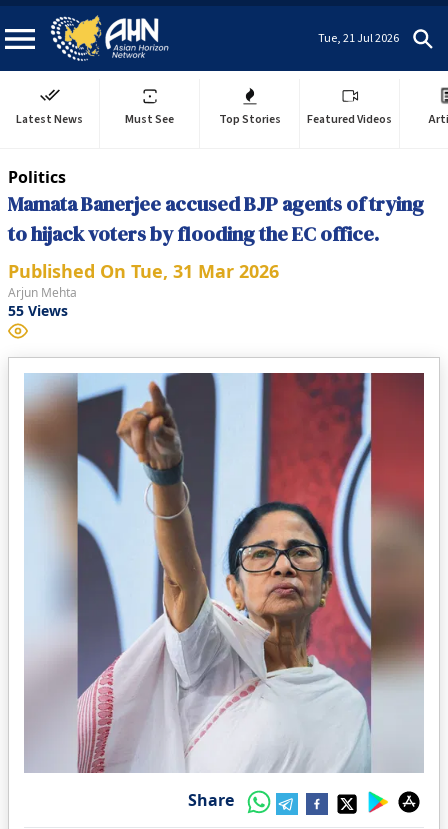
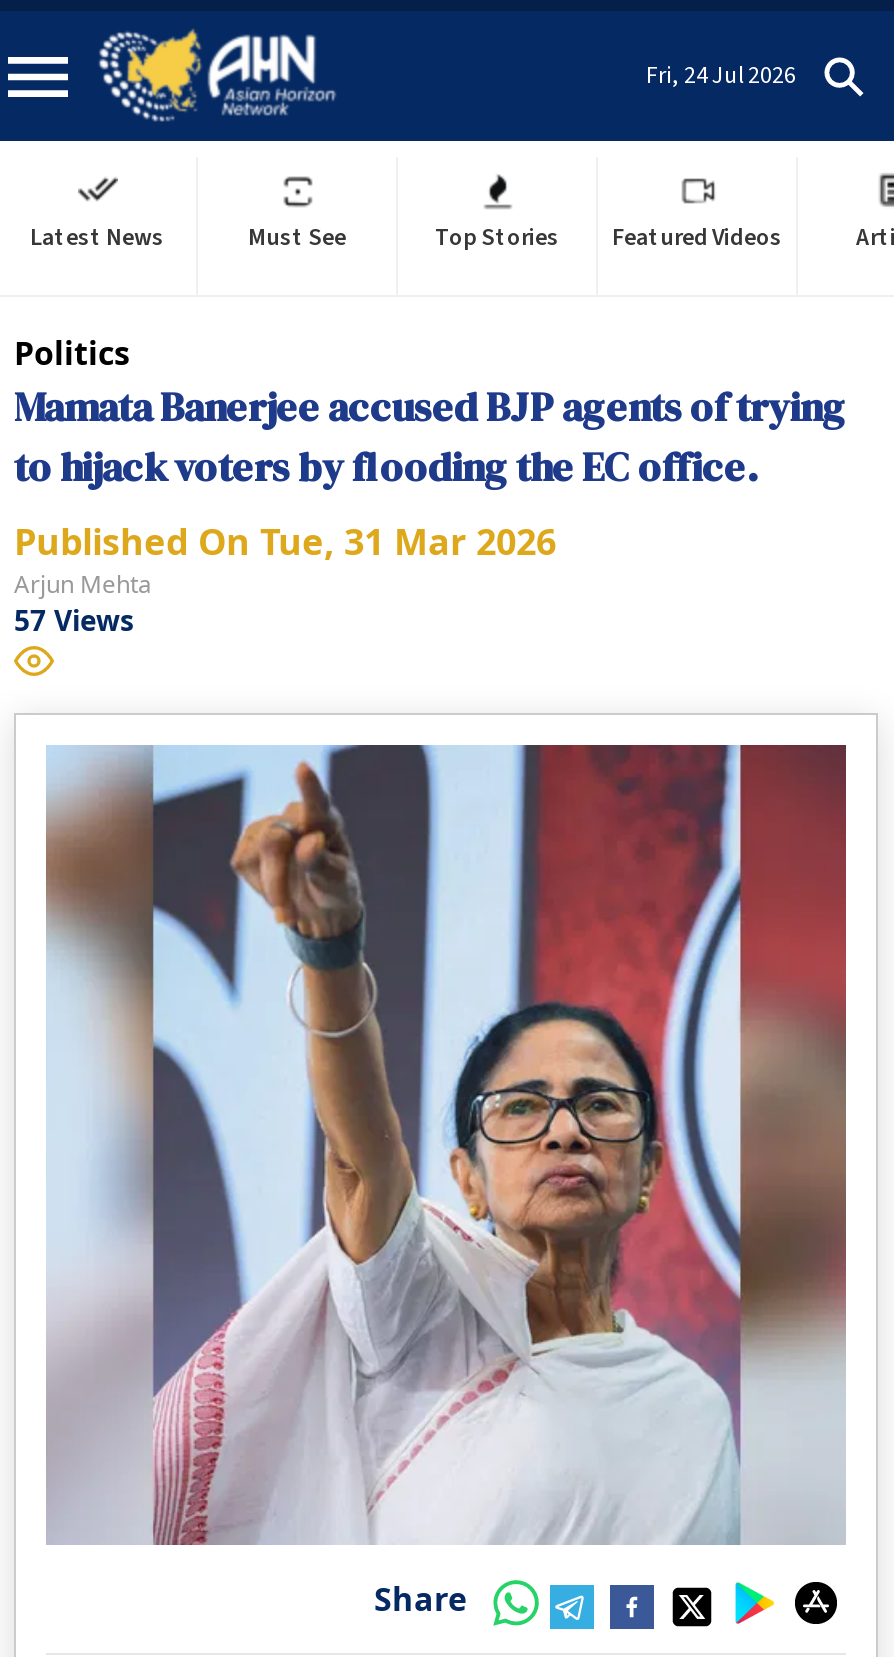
- Tue, 21 Jul 2026
+ Fri, 24 Jul 2026

- 55 Views
+ 57 Views
